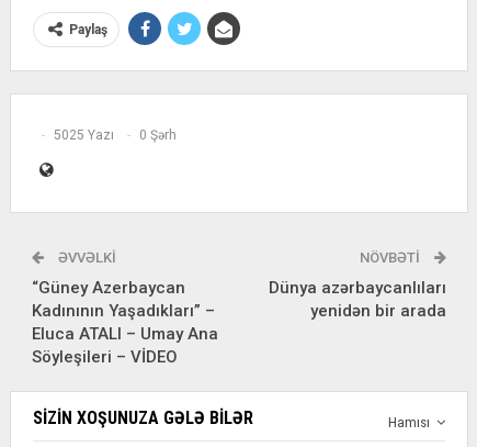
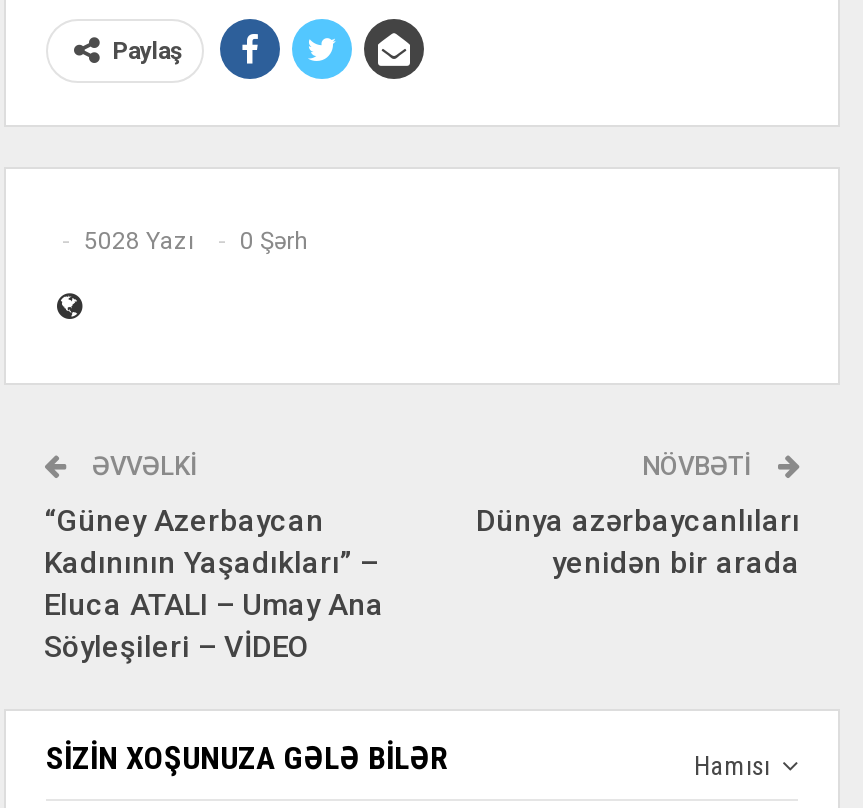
- 5025 Yazı 0 Şərh
+ 5028 Yazı 0 Şərh
